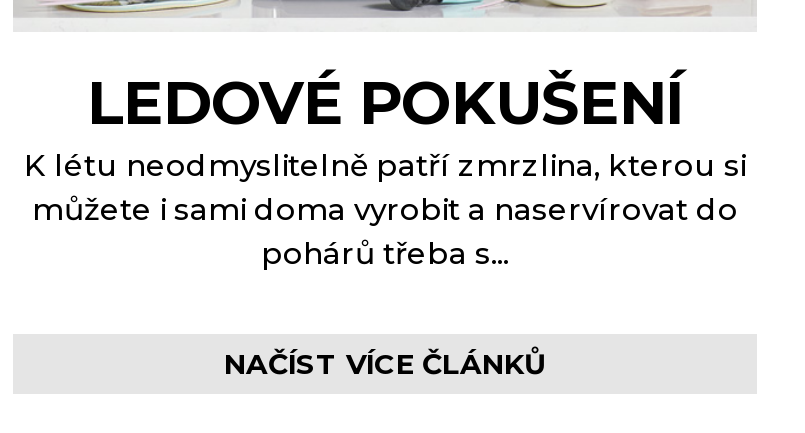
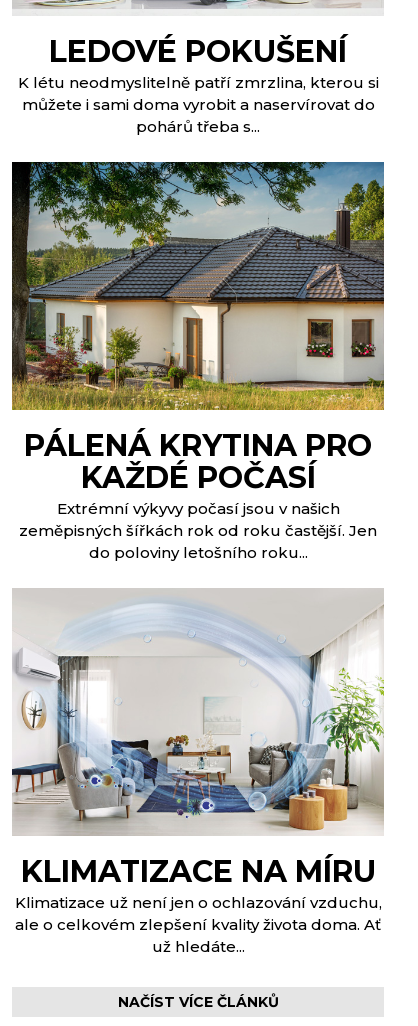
+ [image]
+ PÁLENÁ KRYTINA PRO
+ KAŽDÉ POČASÍ
+ Extrémní výkyvy počasí jsou v našich
+ zeměpisných šířkách rok od roku častější. Jen
+ do poloviny letošního roku...

+ [image]
+ KLIMATIZACE NA MÍRU
+ Klimatizace už není jen o ochlazování vzduchu,
+ ale o celkovém zlepšení kvality života doma. Ať
+ už hledáte...
